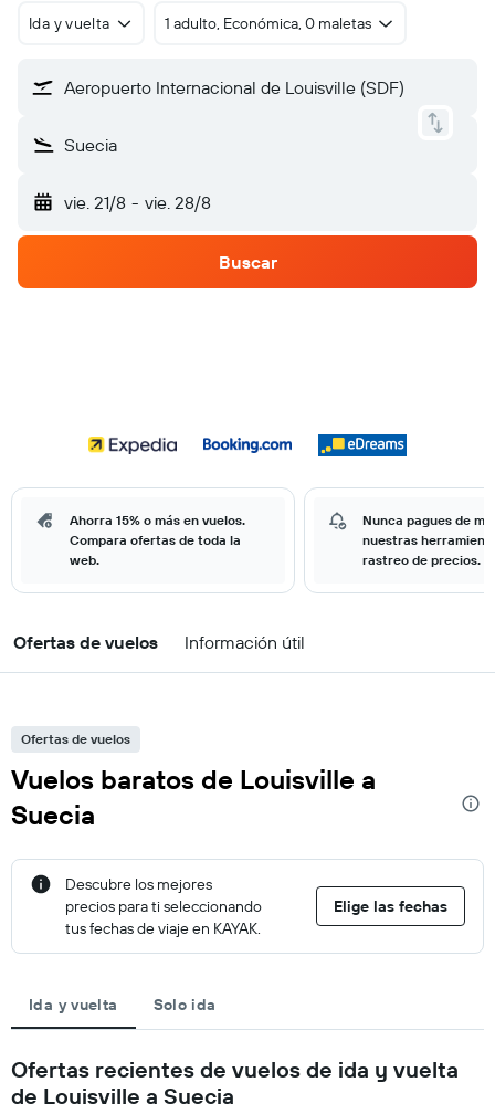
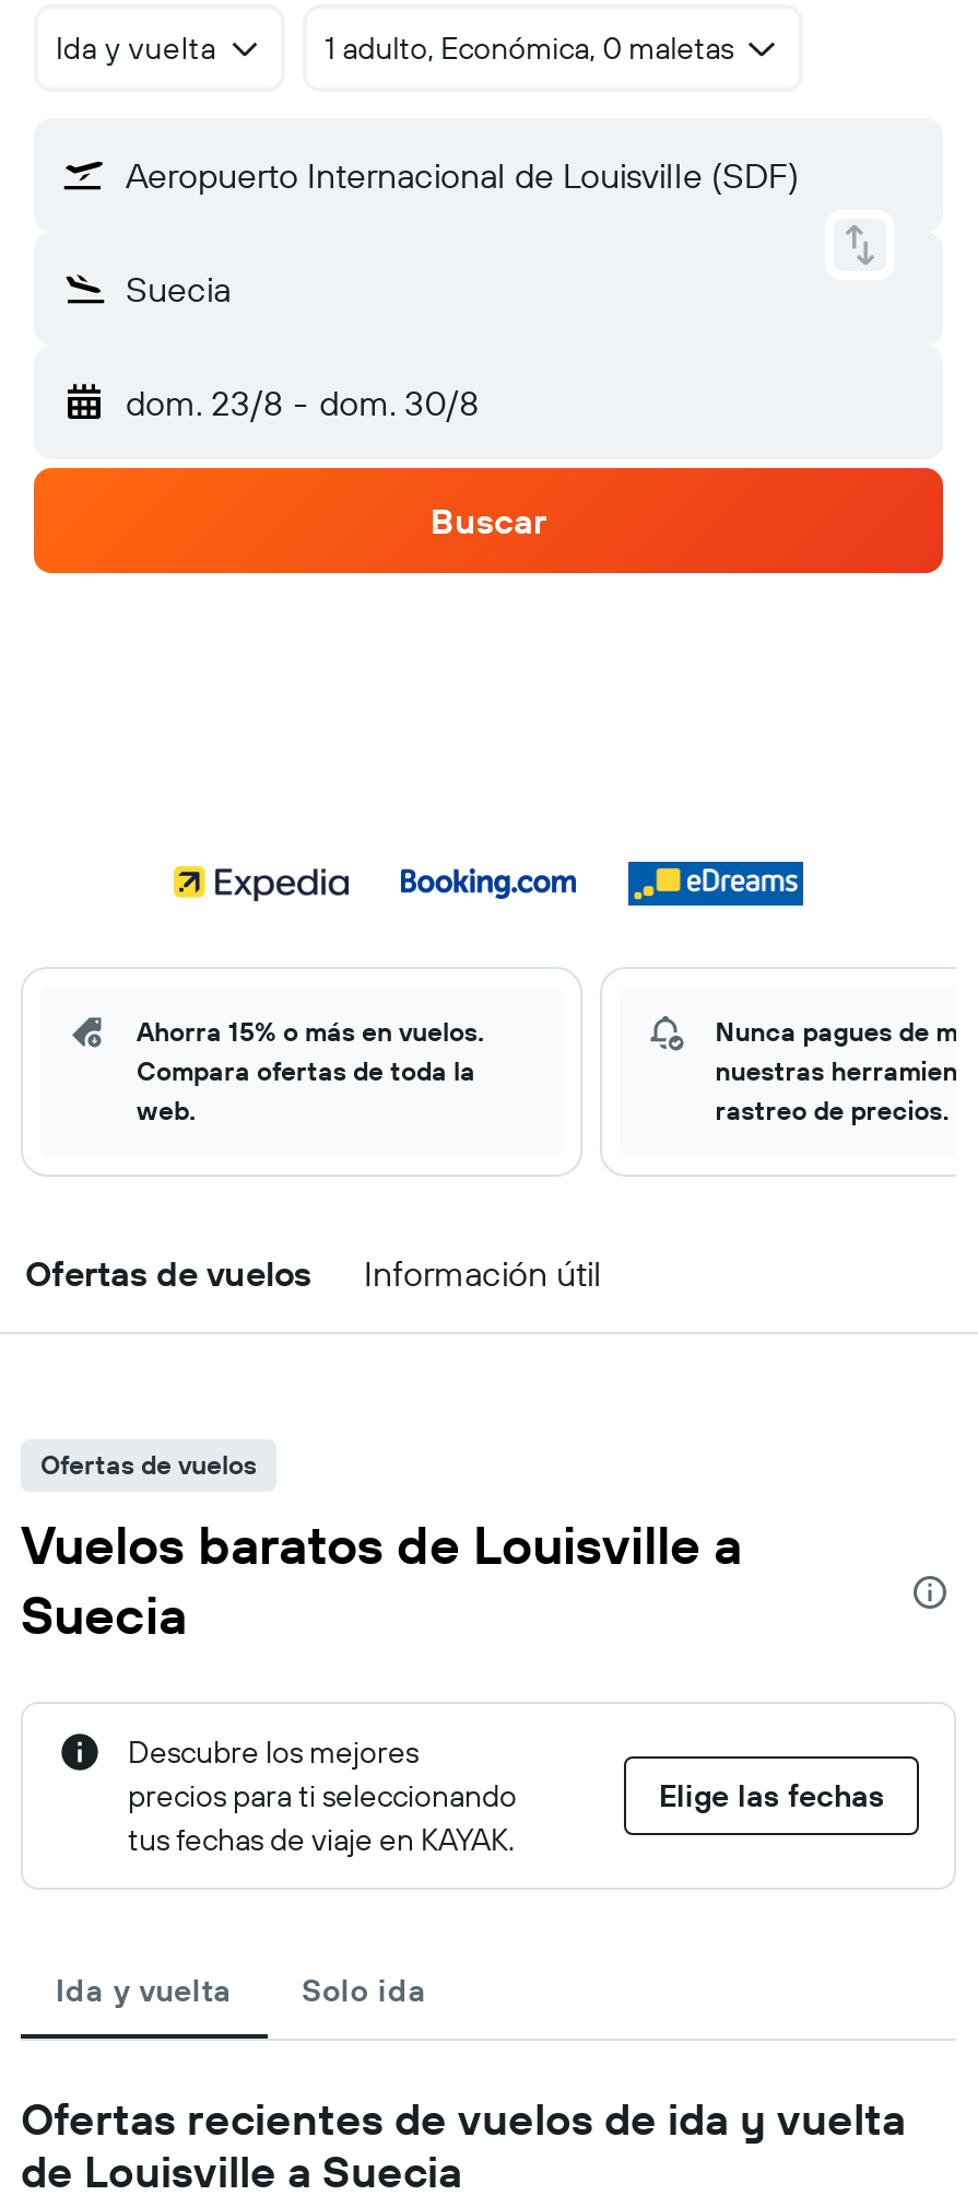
- vie. 21/8 - vie. 28/8
+ dom. 23/8 - dom. 30/8
